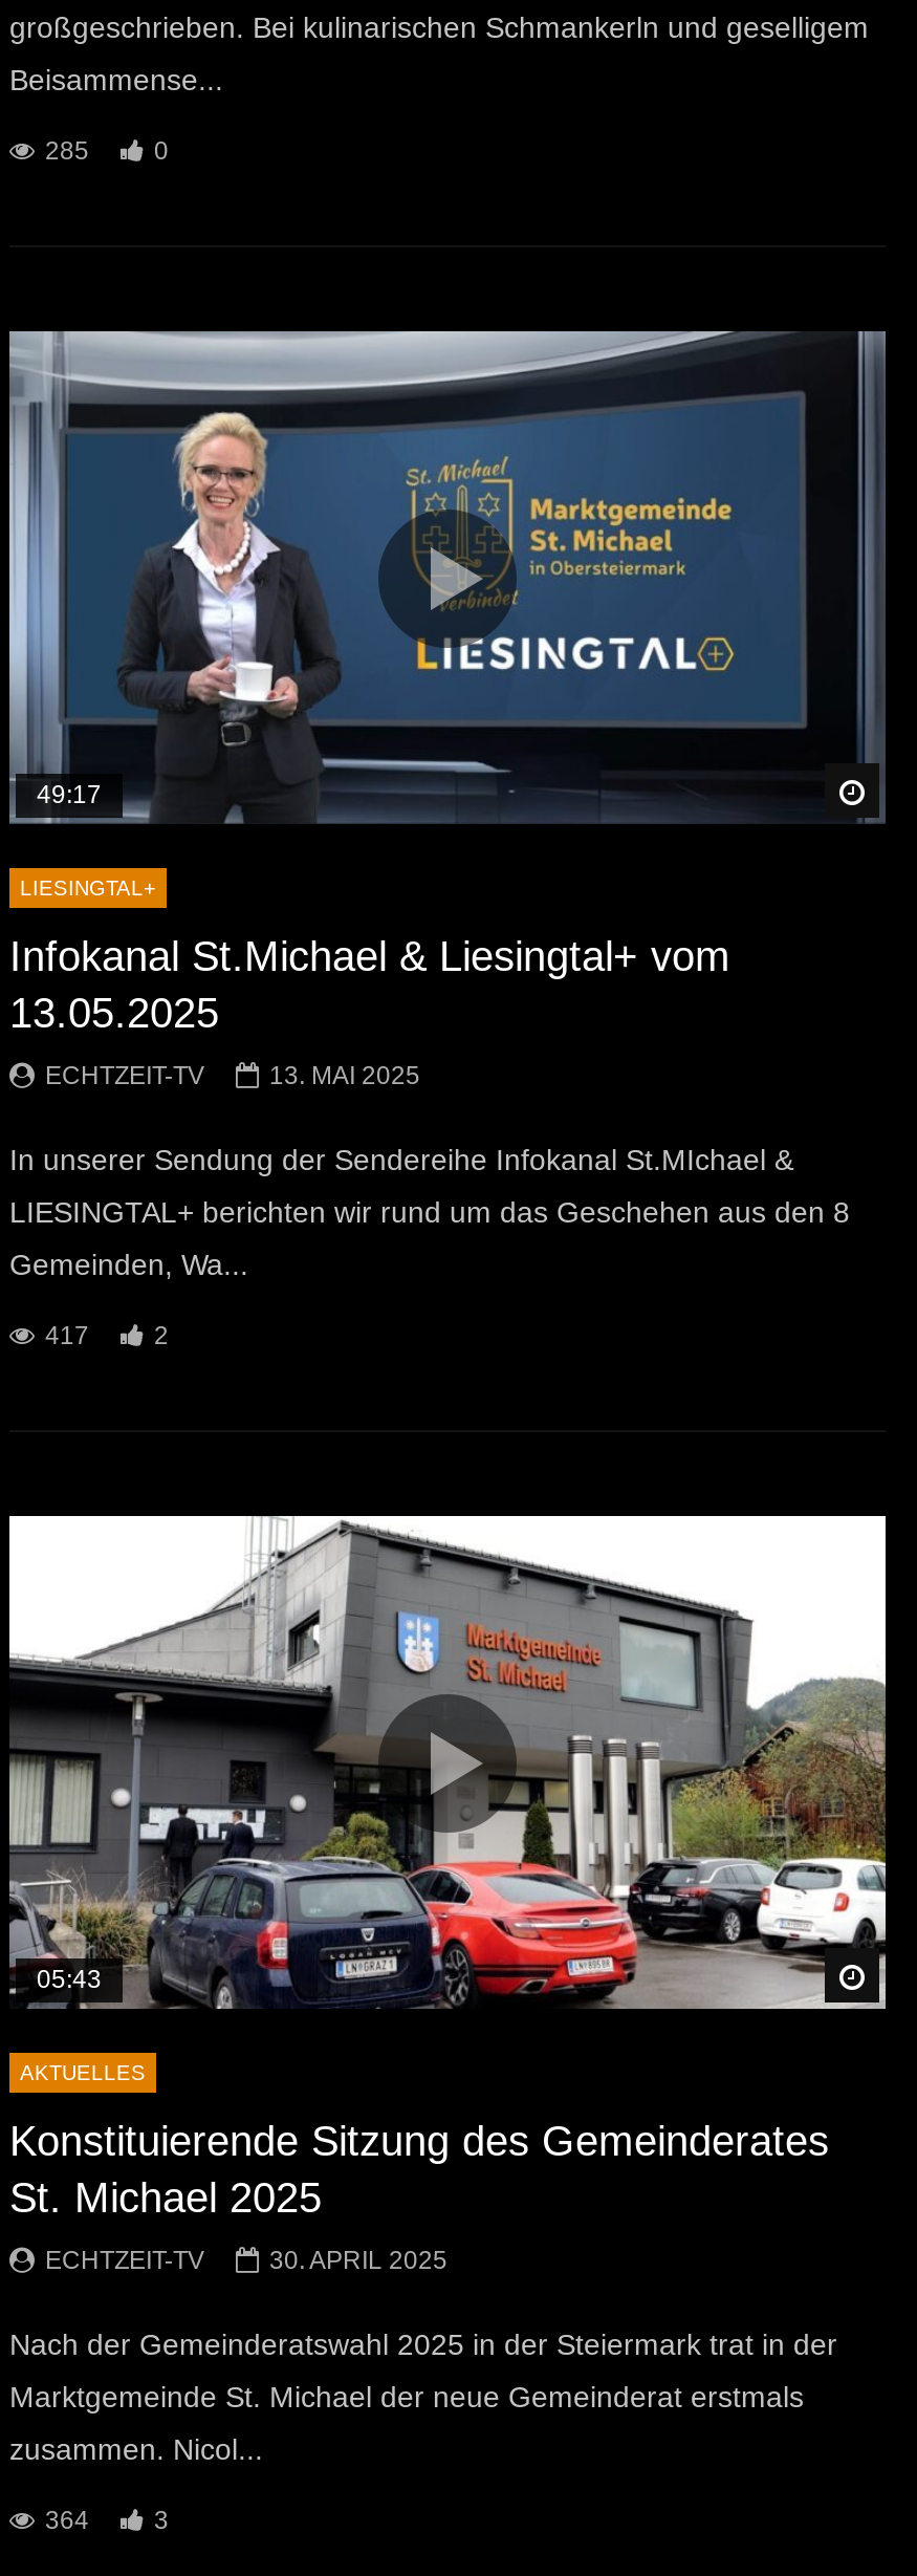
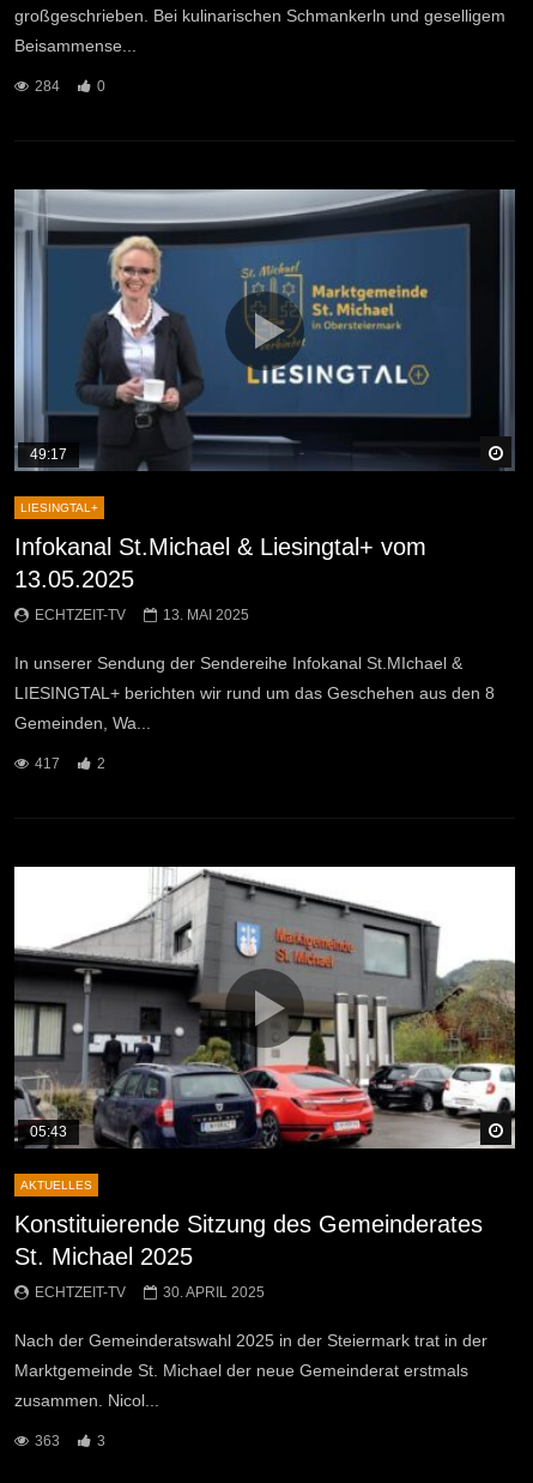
- 285
+ 284

- 364
+ 363
